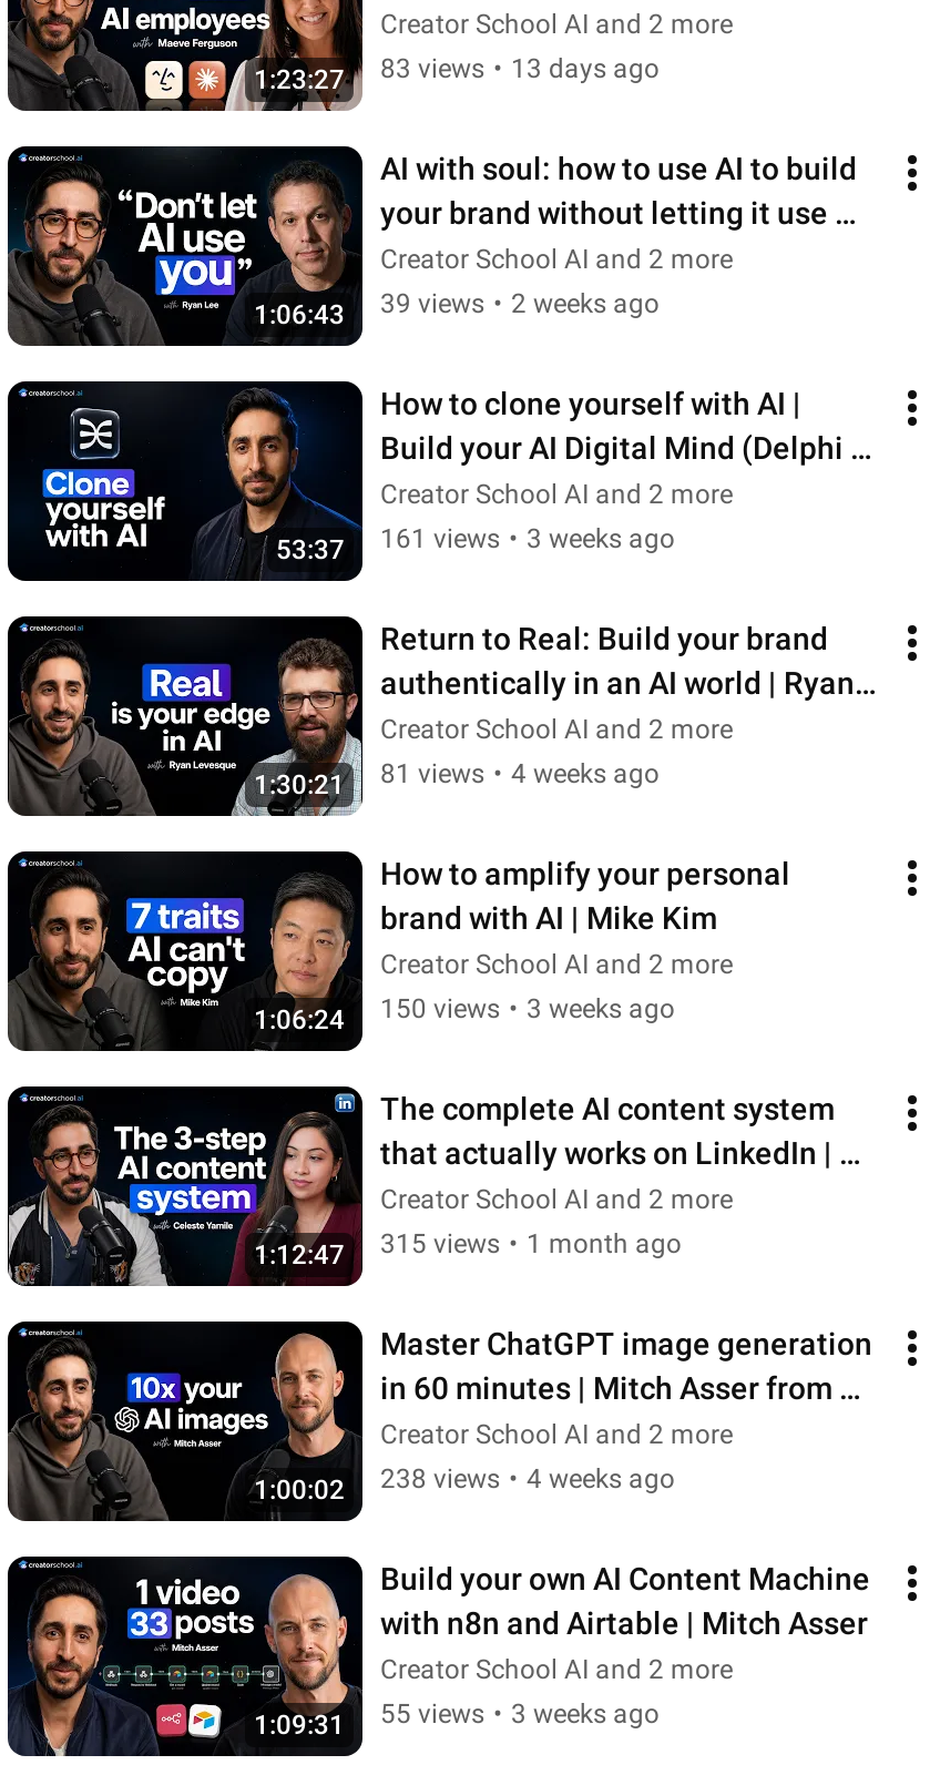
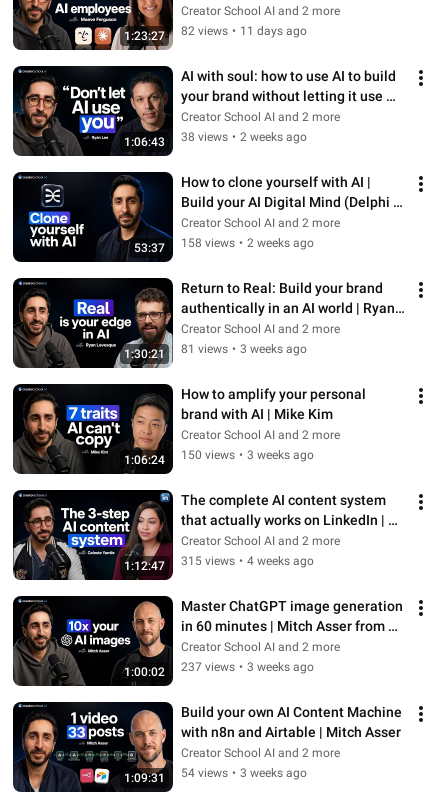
- 83 views • 13 days ago
+ 82 views • 11 days ago

- 39 views • 2 weeks ago
+ 38 views • 2 weeks ago

- 161 views • 3 weeks ago
+ 158 views • 2 weeks ago

- 81 views • 4 weeks ago
+ 81 views • 3 weeks ago

- 315 views • 1 month ago
+ 315 views • 4 weeks ago

- 238 views • 4 weeks ago
+ 237 views • 3 weeks ago

- 55 views • 3 weeks ago
+ 54 views • 3 weeks ago
